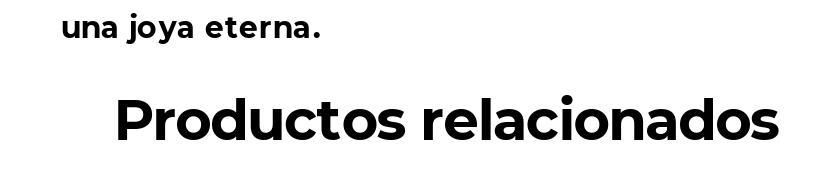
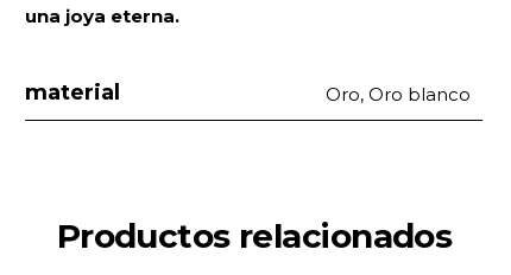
+ material
+ Oro, Oro blanco
